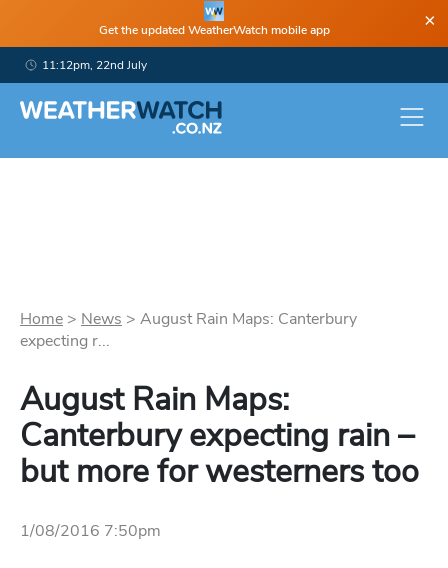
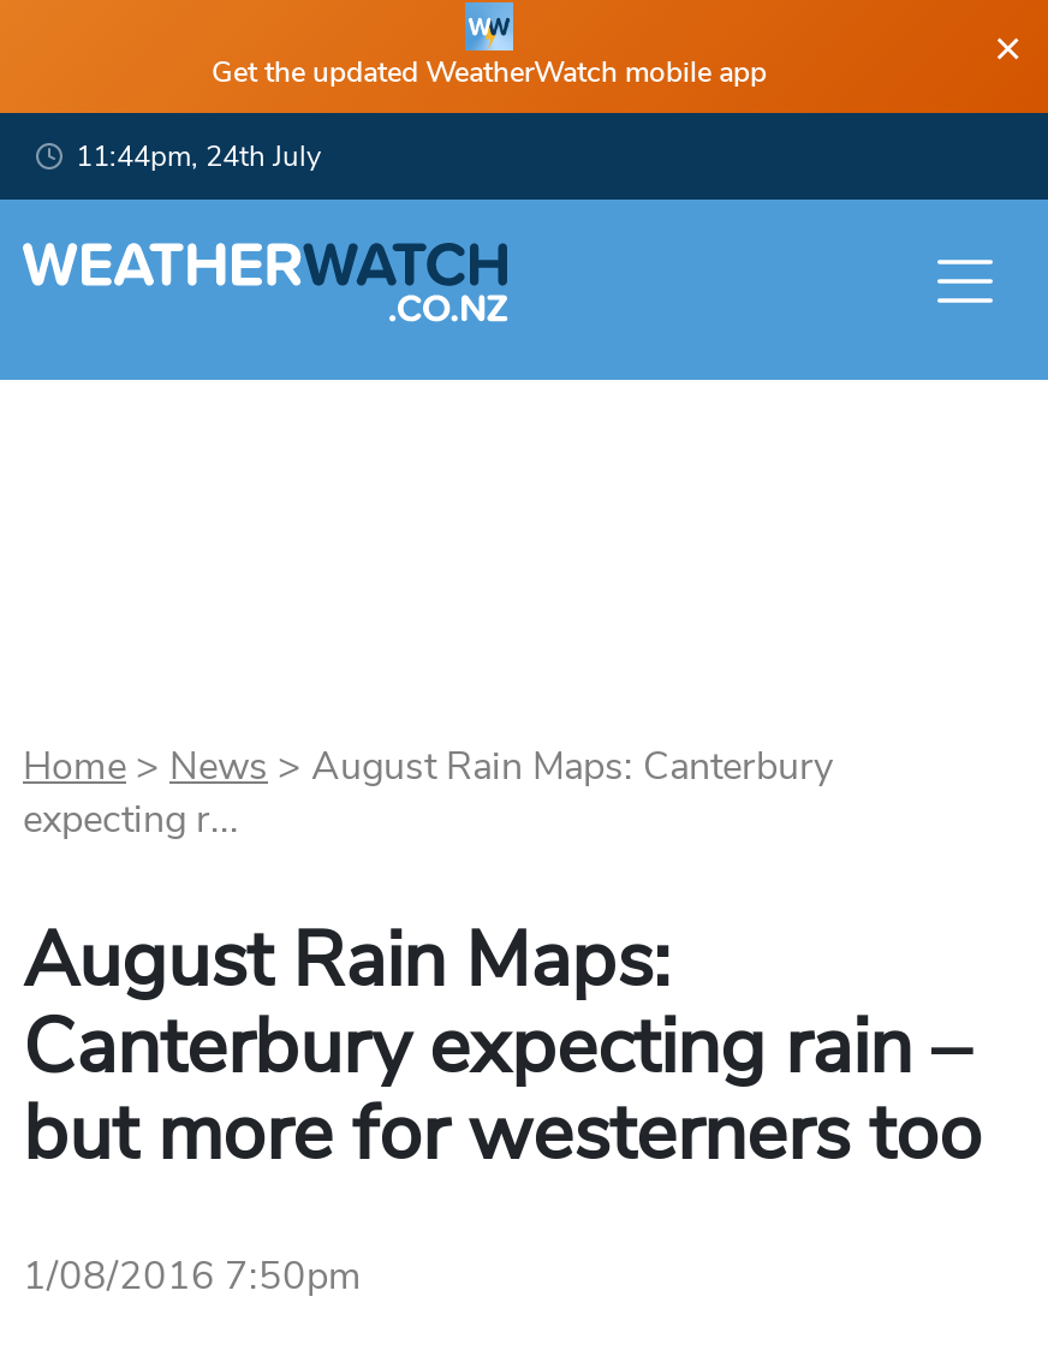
- 11:12pm, 22nd July
+ 11:44pm, 24th July
